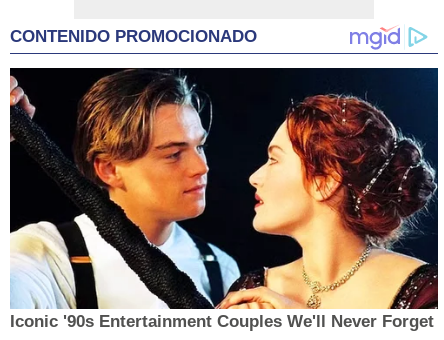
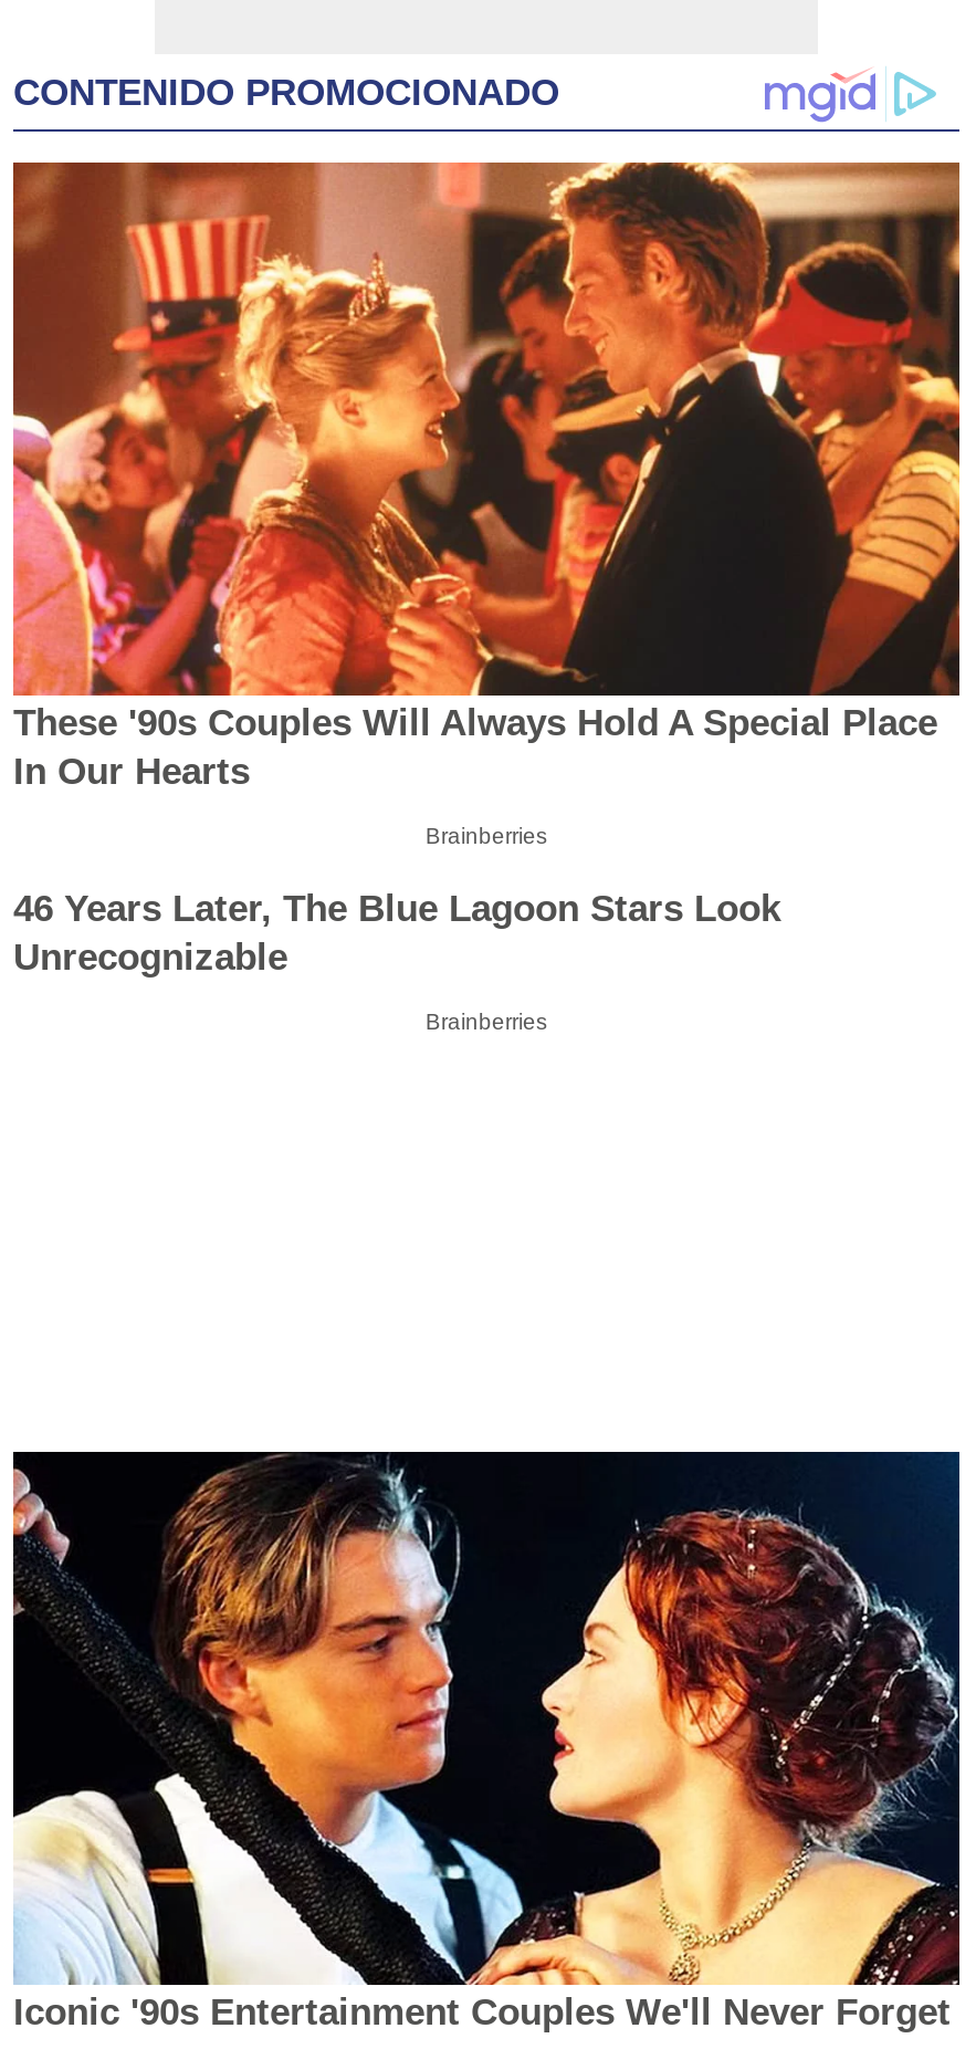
+ [image]
+ These '90s Couples Will Always Hold A Special Place
+ In Our Hearts
+ Brainberries
+ 46 Years Later, The Blue Lagoon Stars Look
+ Unrecognizable
+ Brainberries
